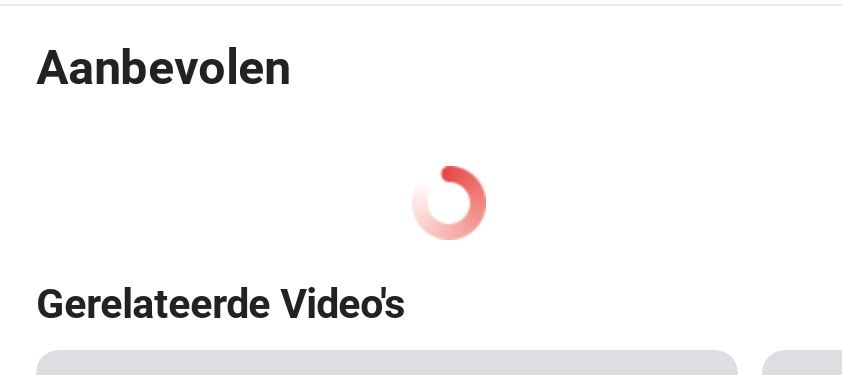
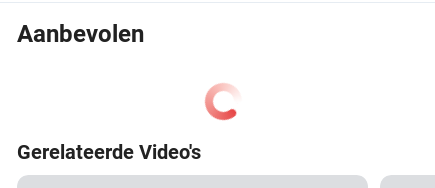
- [image]
+ [image]
